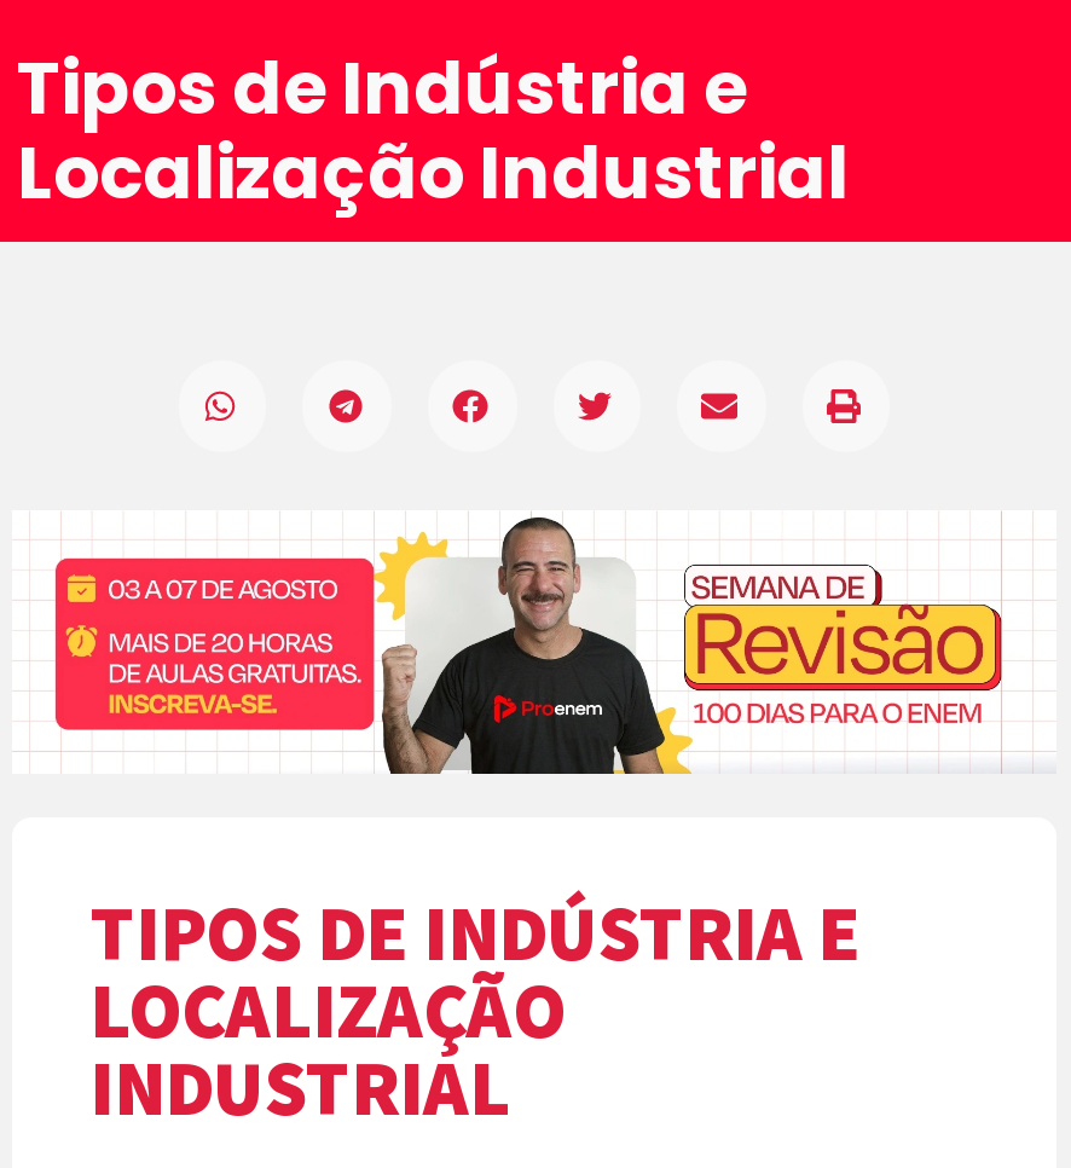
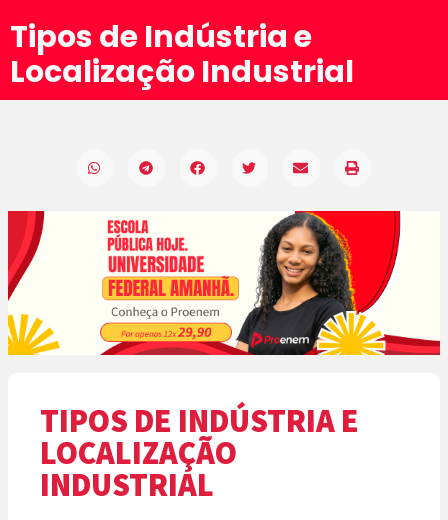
- [image]
+ [image]
